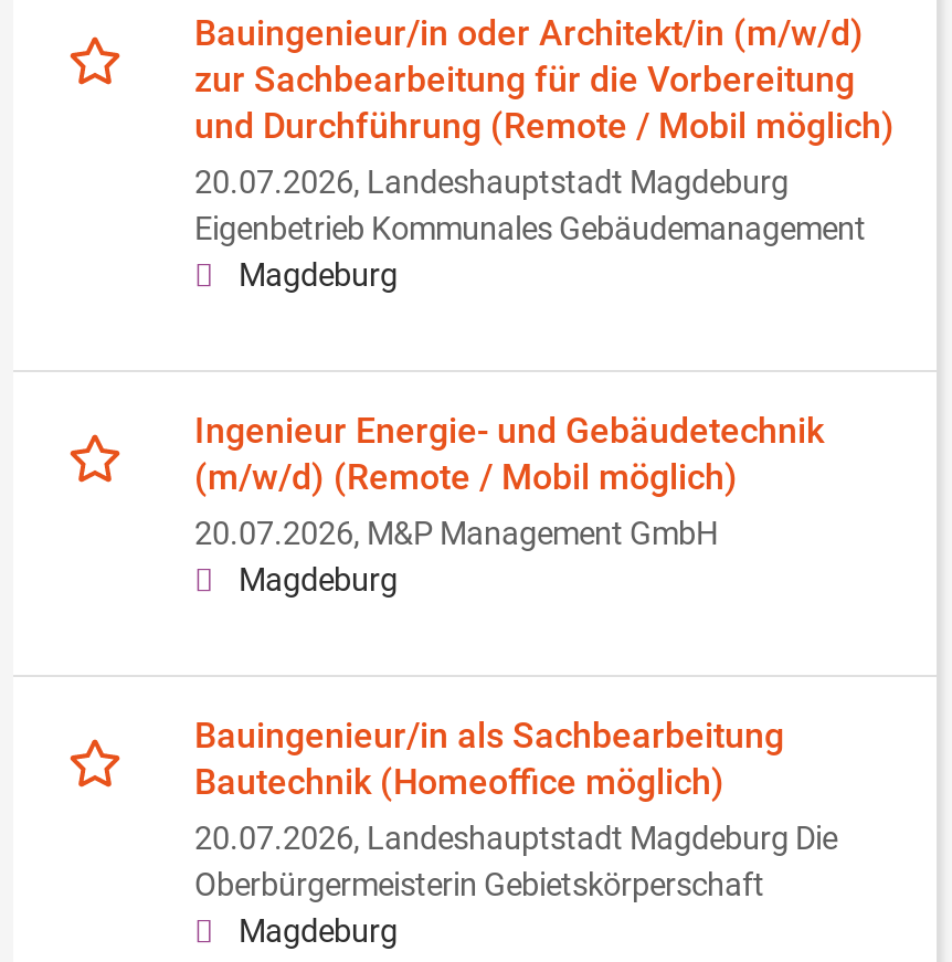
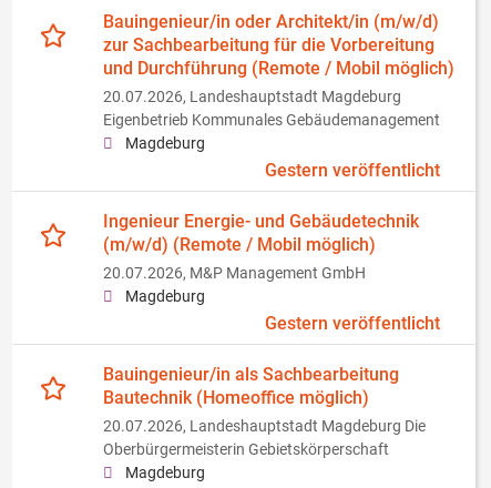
+ Gestern veröffentlicht

+ Gestern veröffentlicht
